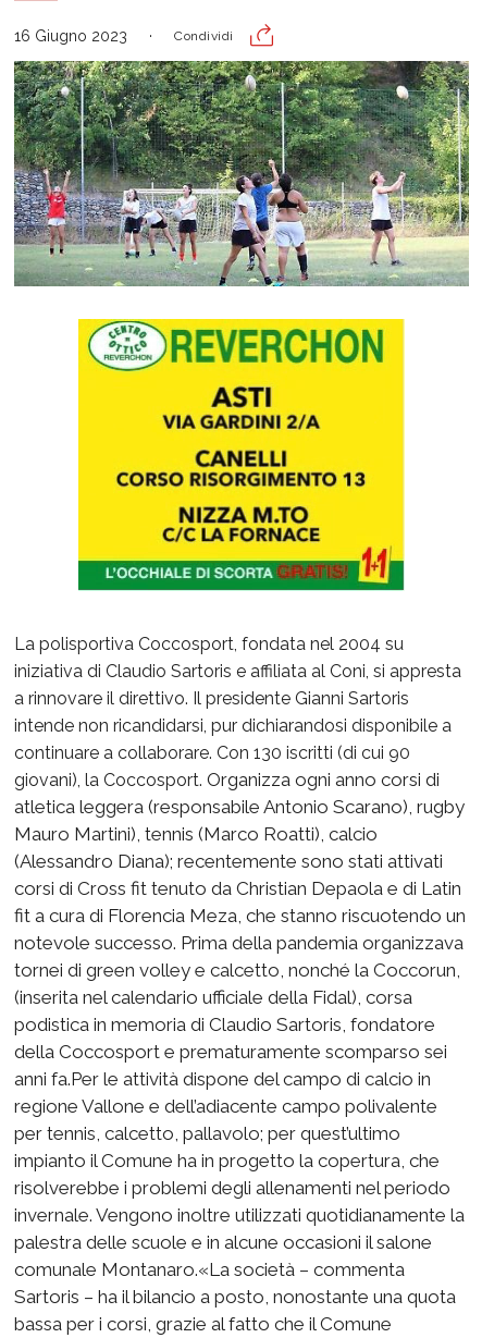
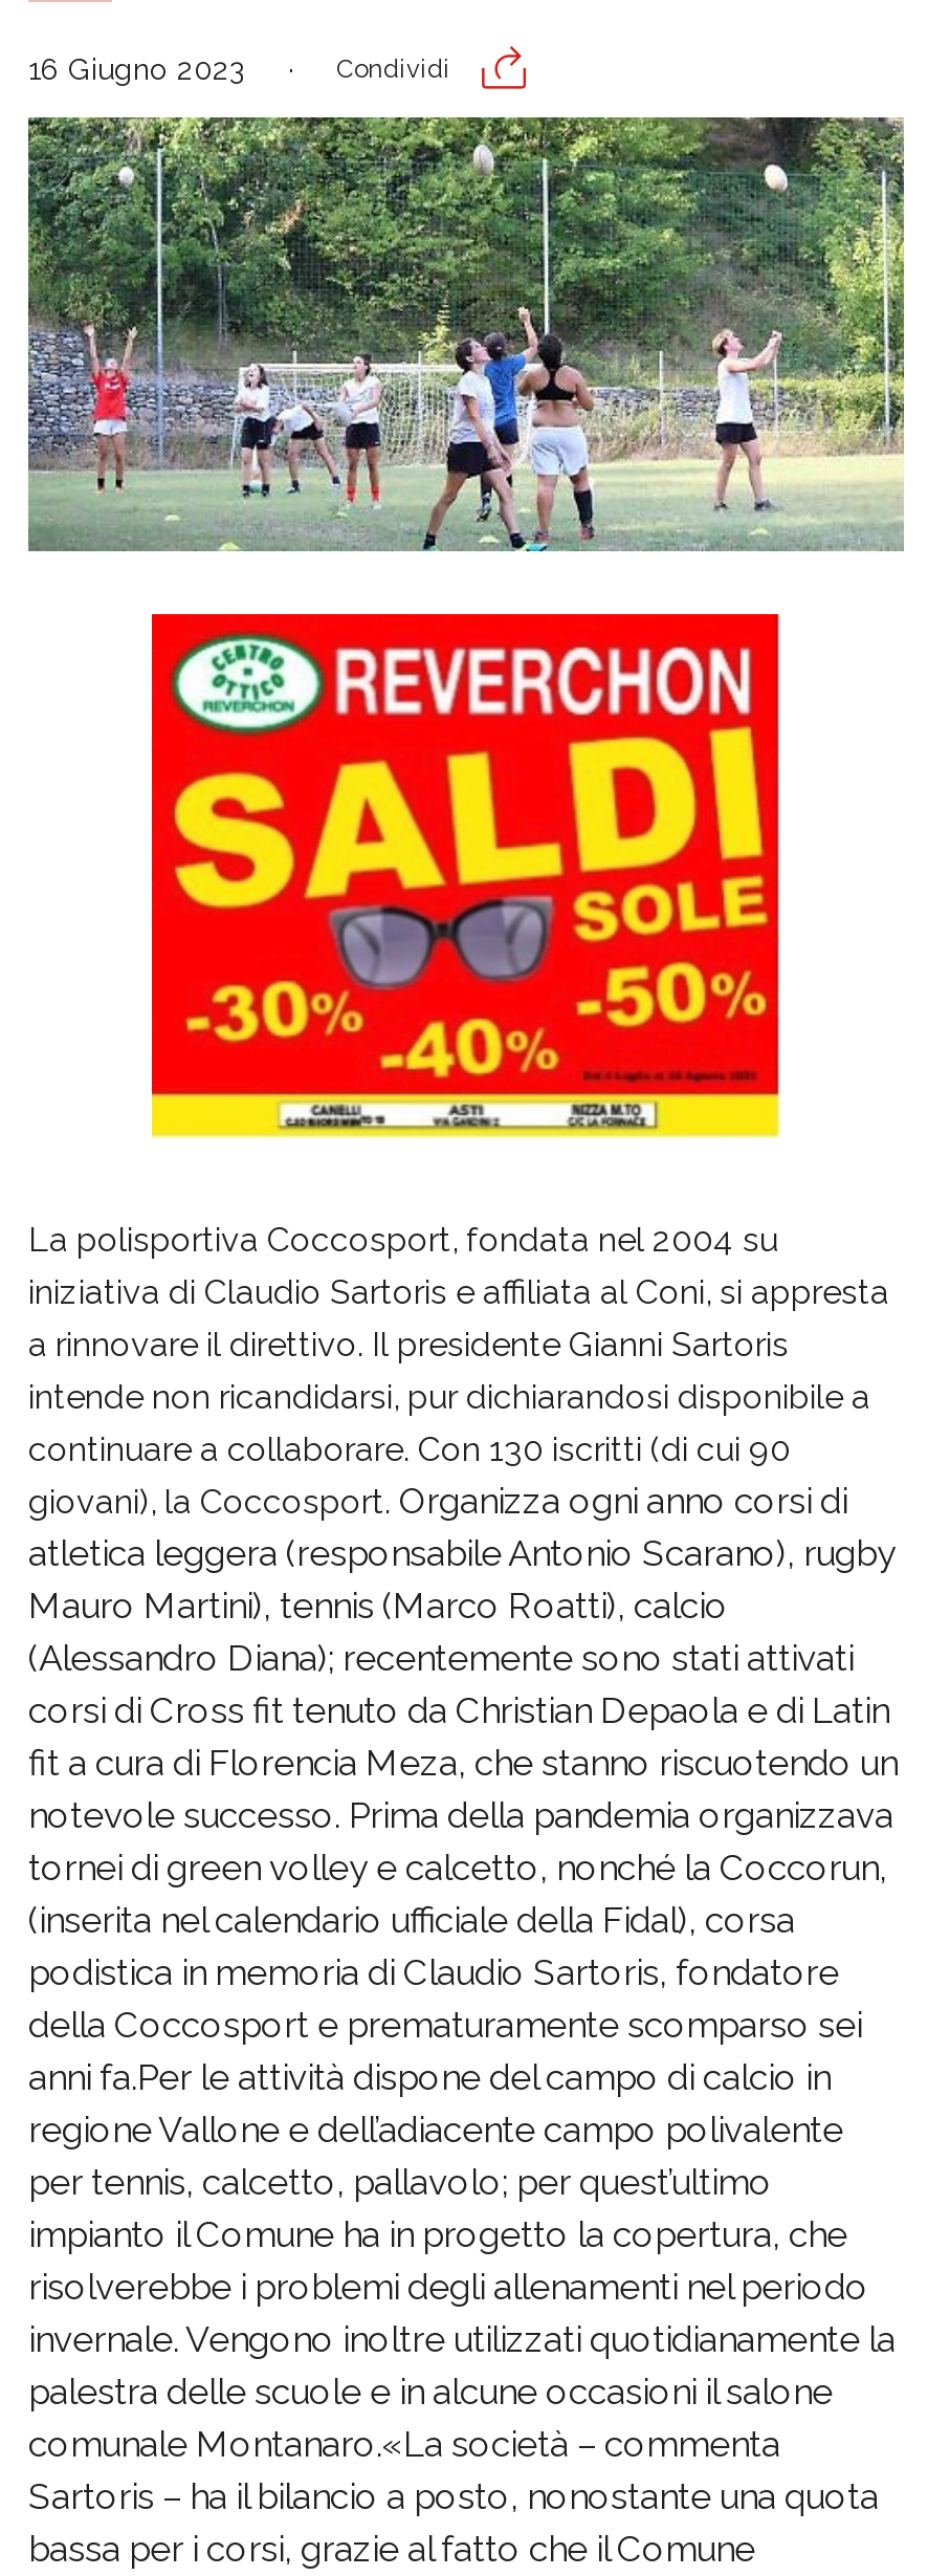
- [image]
+ [image]
